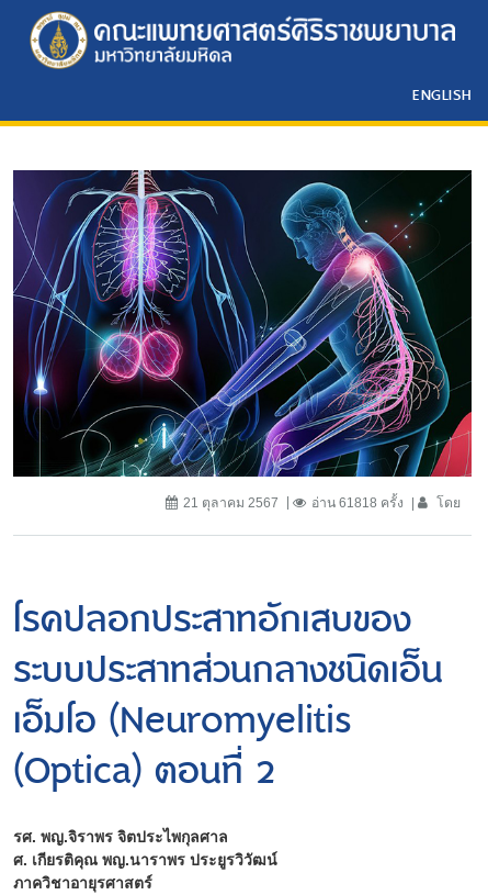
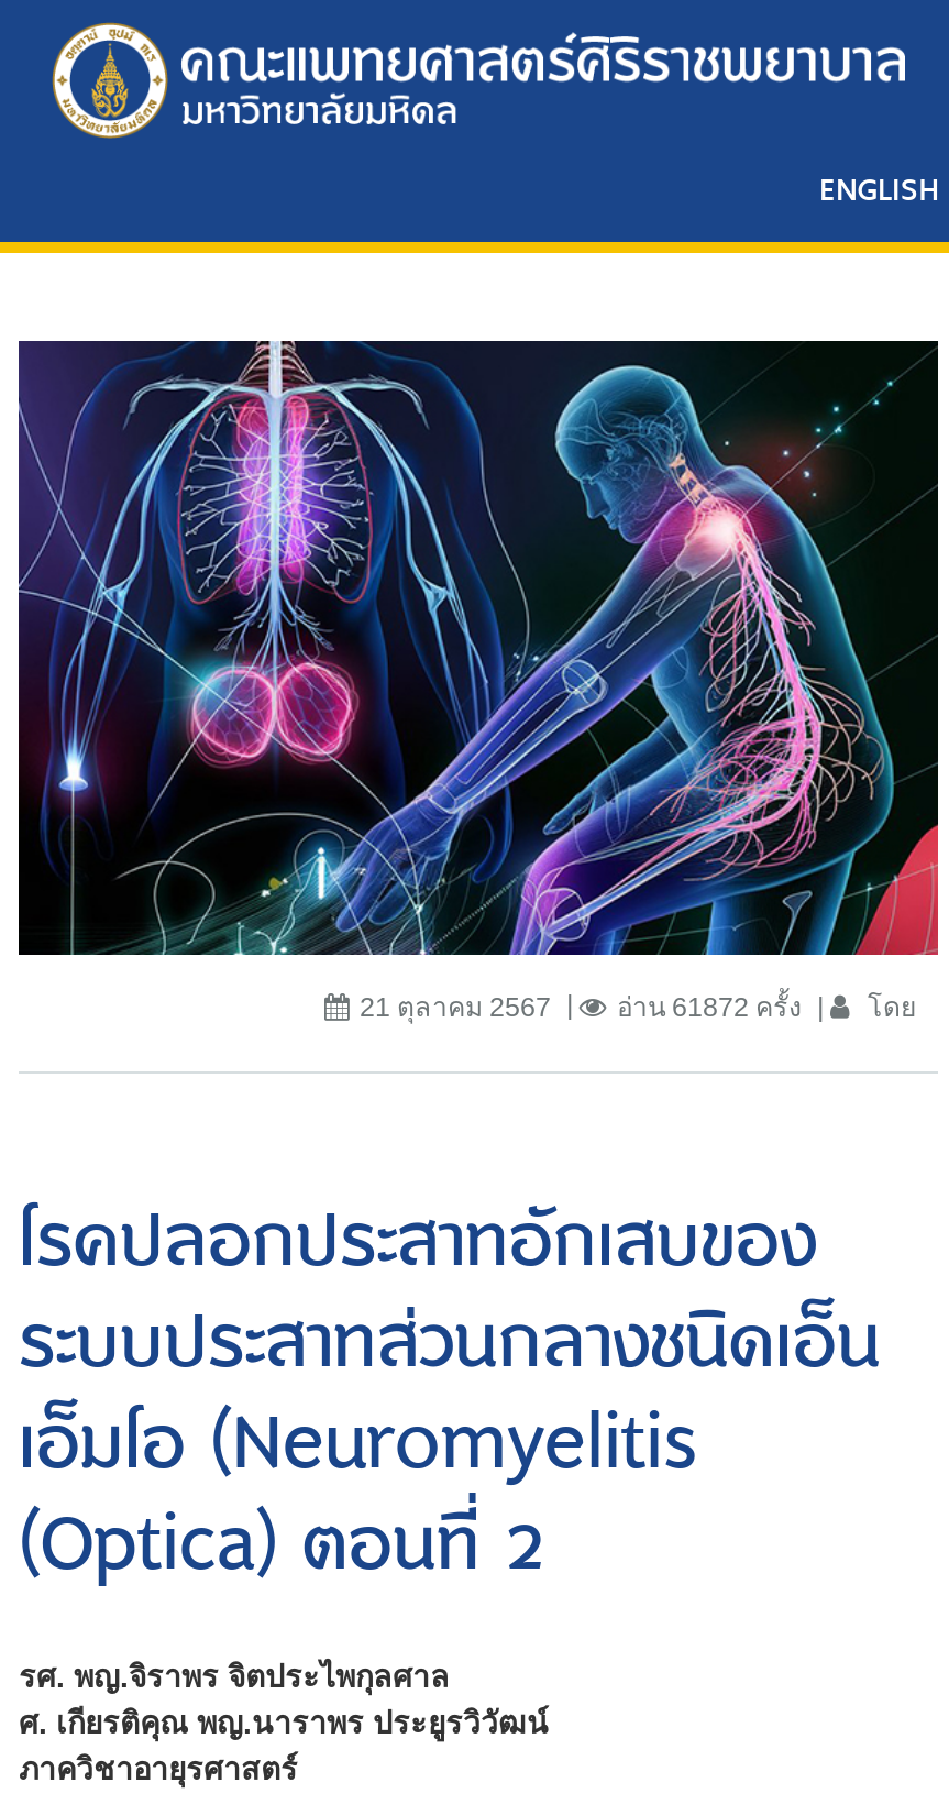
- อ่าน 61818 ครั้ง
+ อ่าน 61872 ครั้ง
